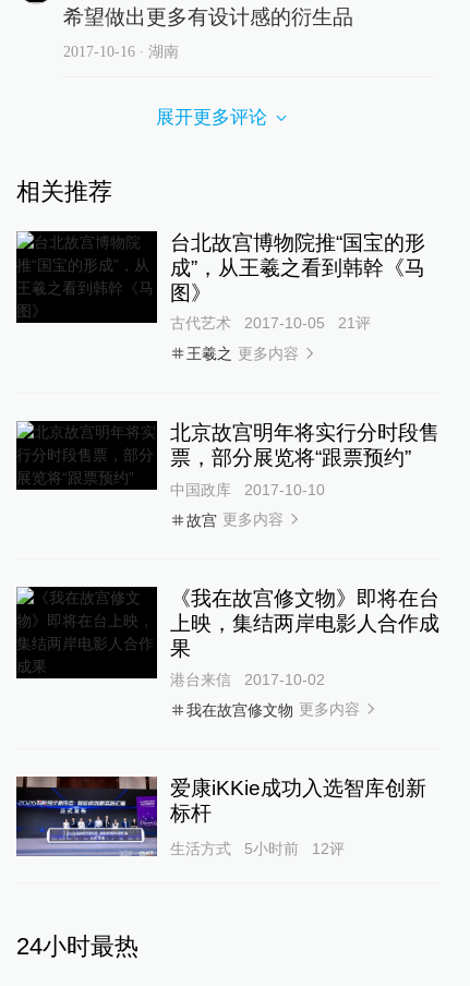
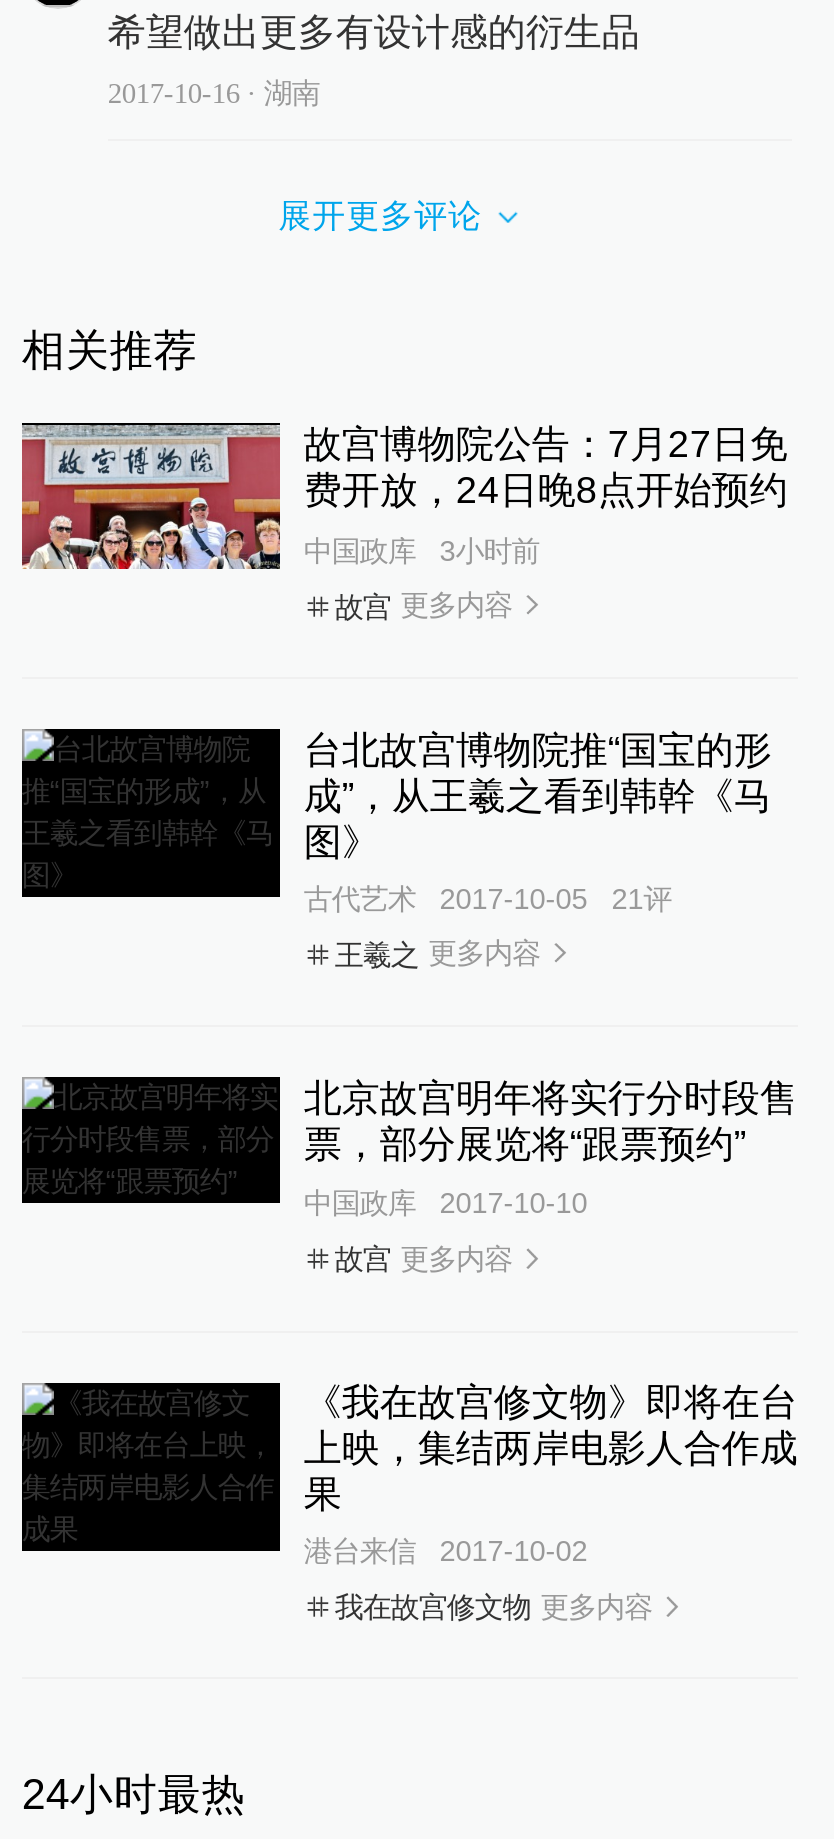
+ [image]
+ 故宫博物院公告：7月27日免
+ 费开放，24日晚8点开始预约
+ 中国政库
+ 3小时前
+ 故宫 更多内容

moved down: 台北故宫博物院推“国宝的形 | 成”，从王羲之看到韩幹《马 | 图》 | ... | 2017-10-02 | 我在故宫修文物 更多内容

- [image]
- 爱康iKKie成功入选智库创新
- 标杆
- 生活方式
- 5小时前
- 12评
